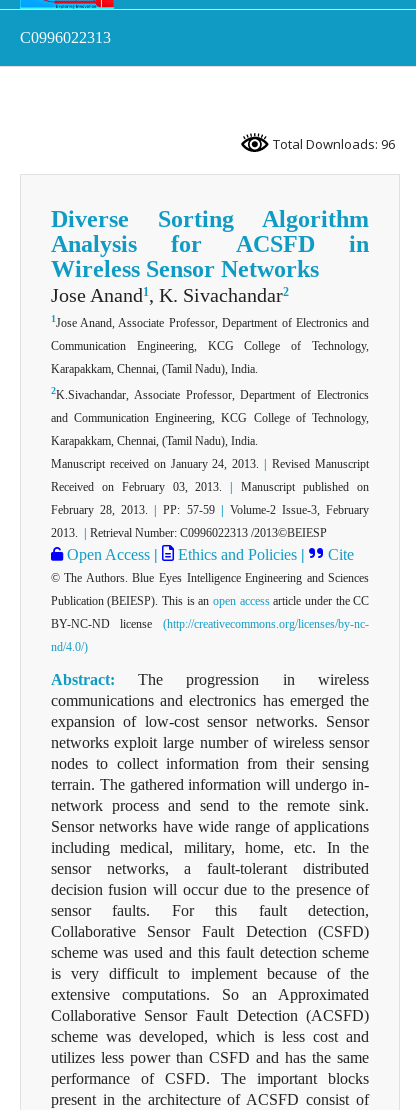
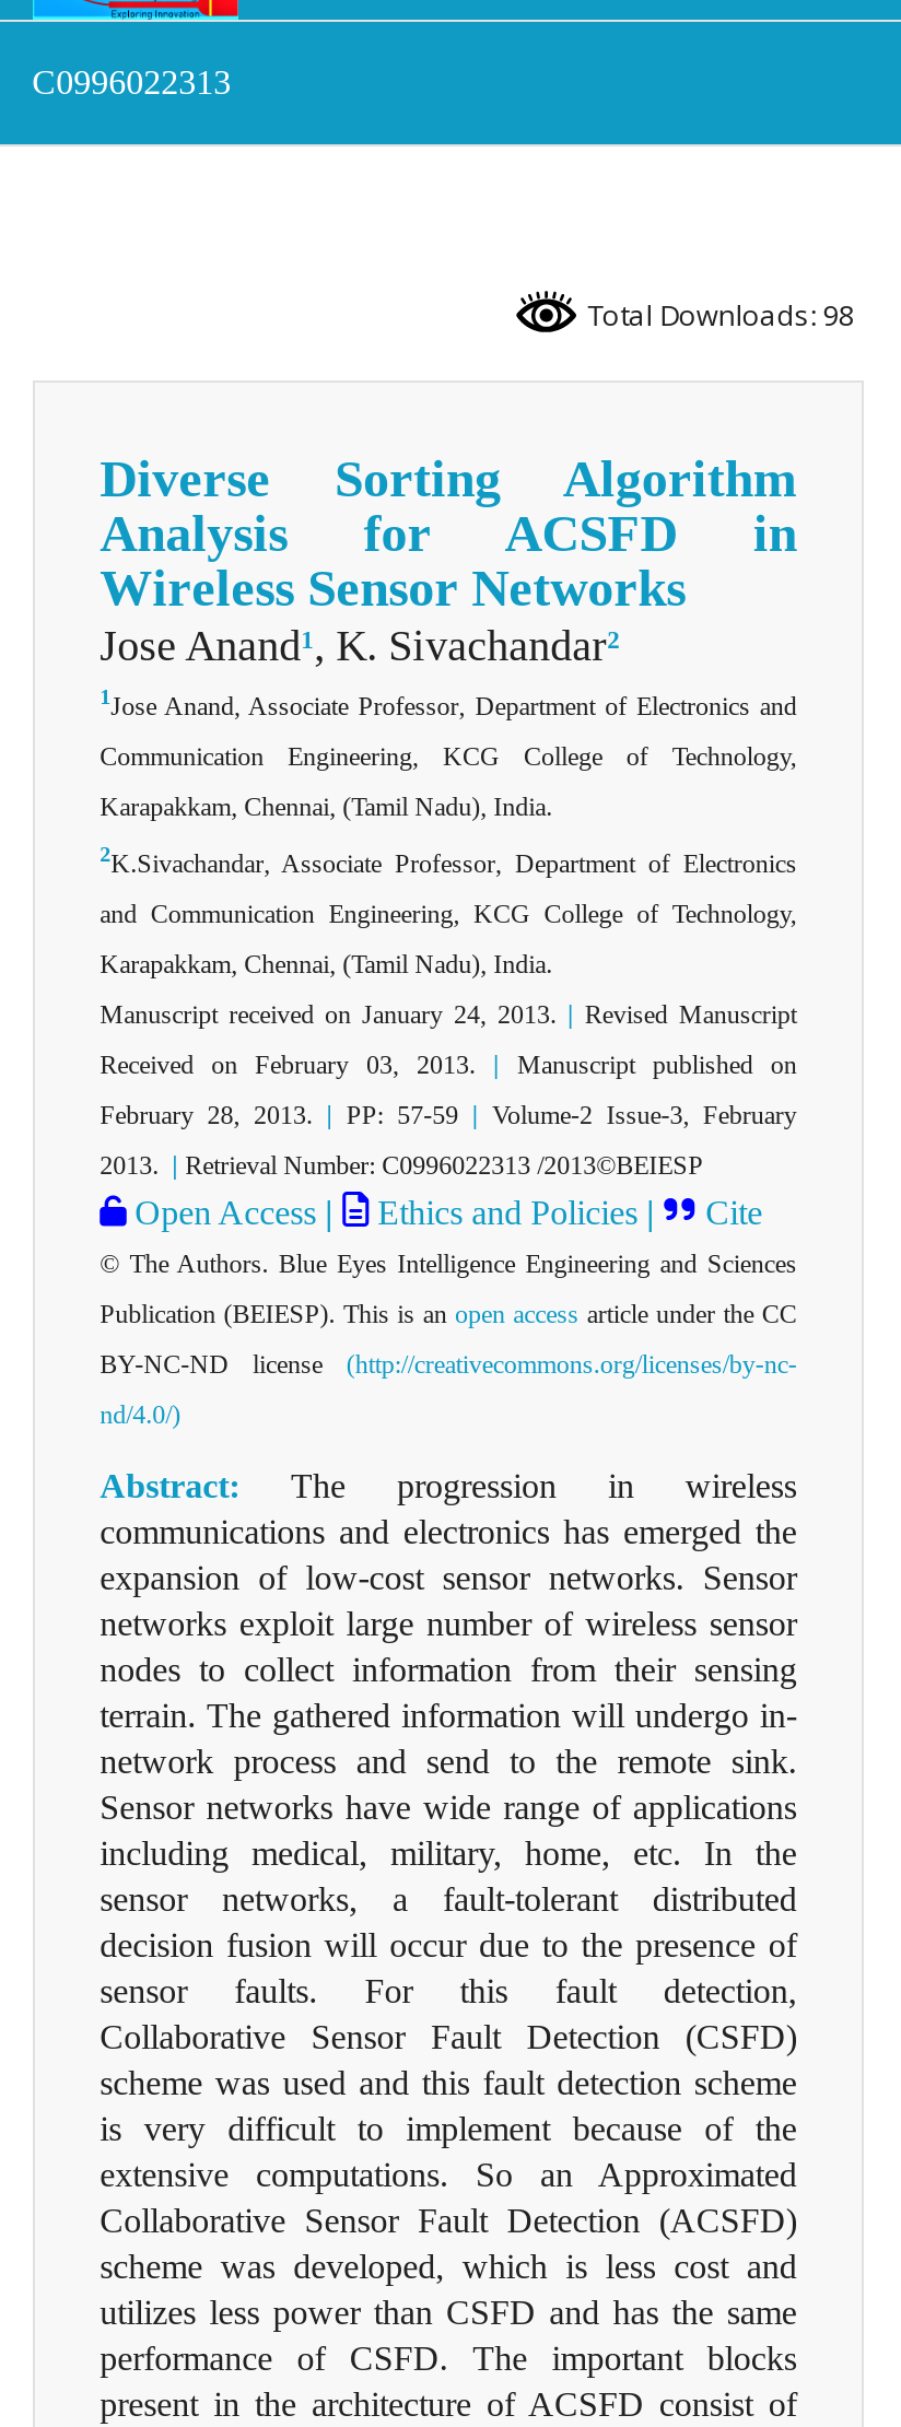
- Total Downloads: 96
+ Total Downloads: 98
